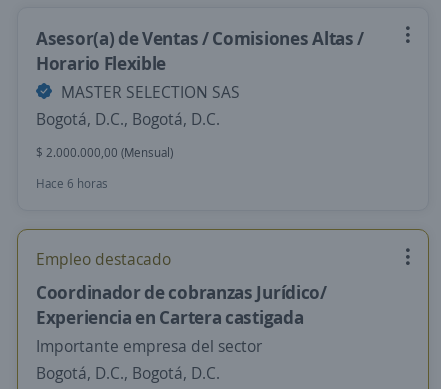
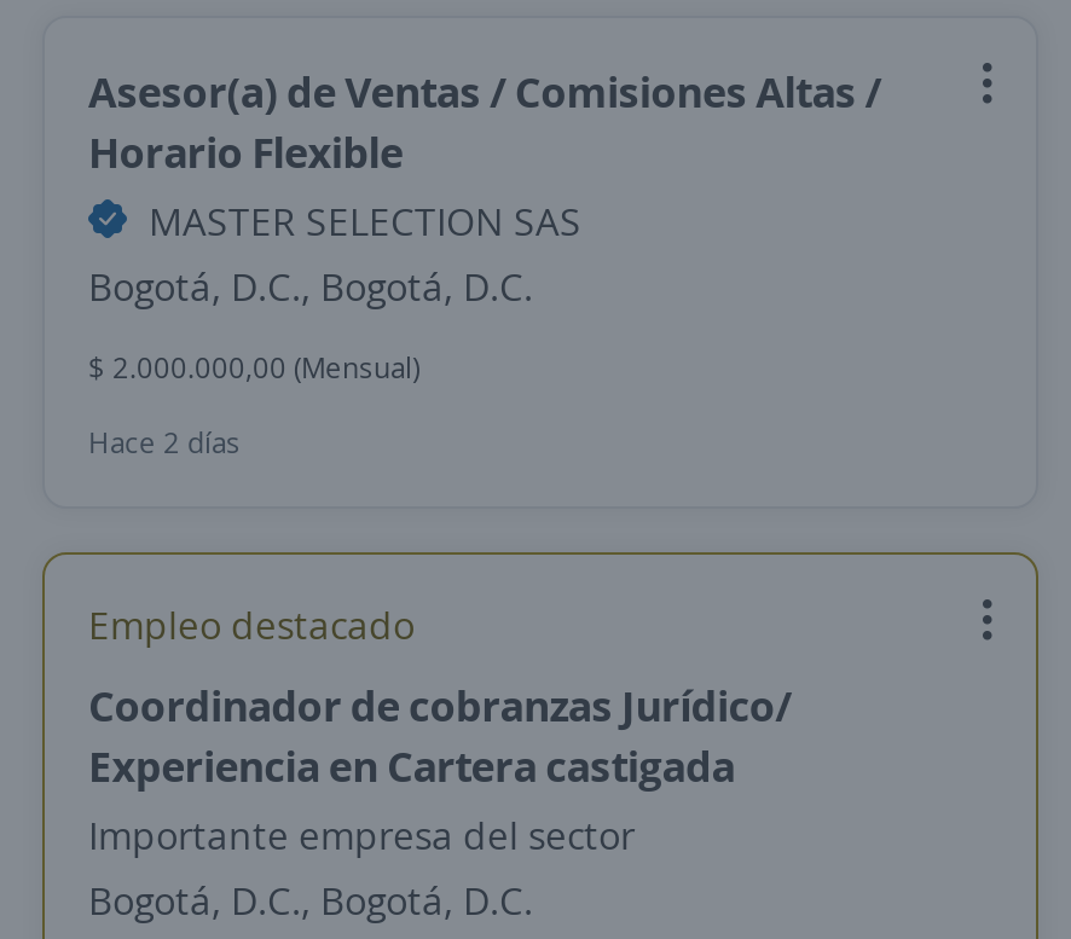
- Hace 6 horas
+ Hace 2 días
